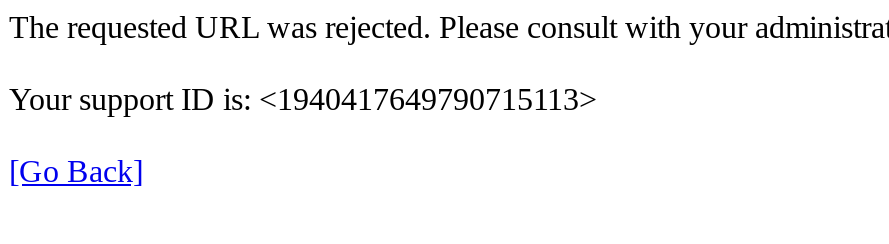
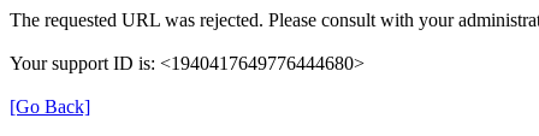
- Your support ID is: <1940417649790715113>
+ Your support ID is: <1940417649776444680>
